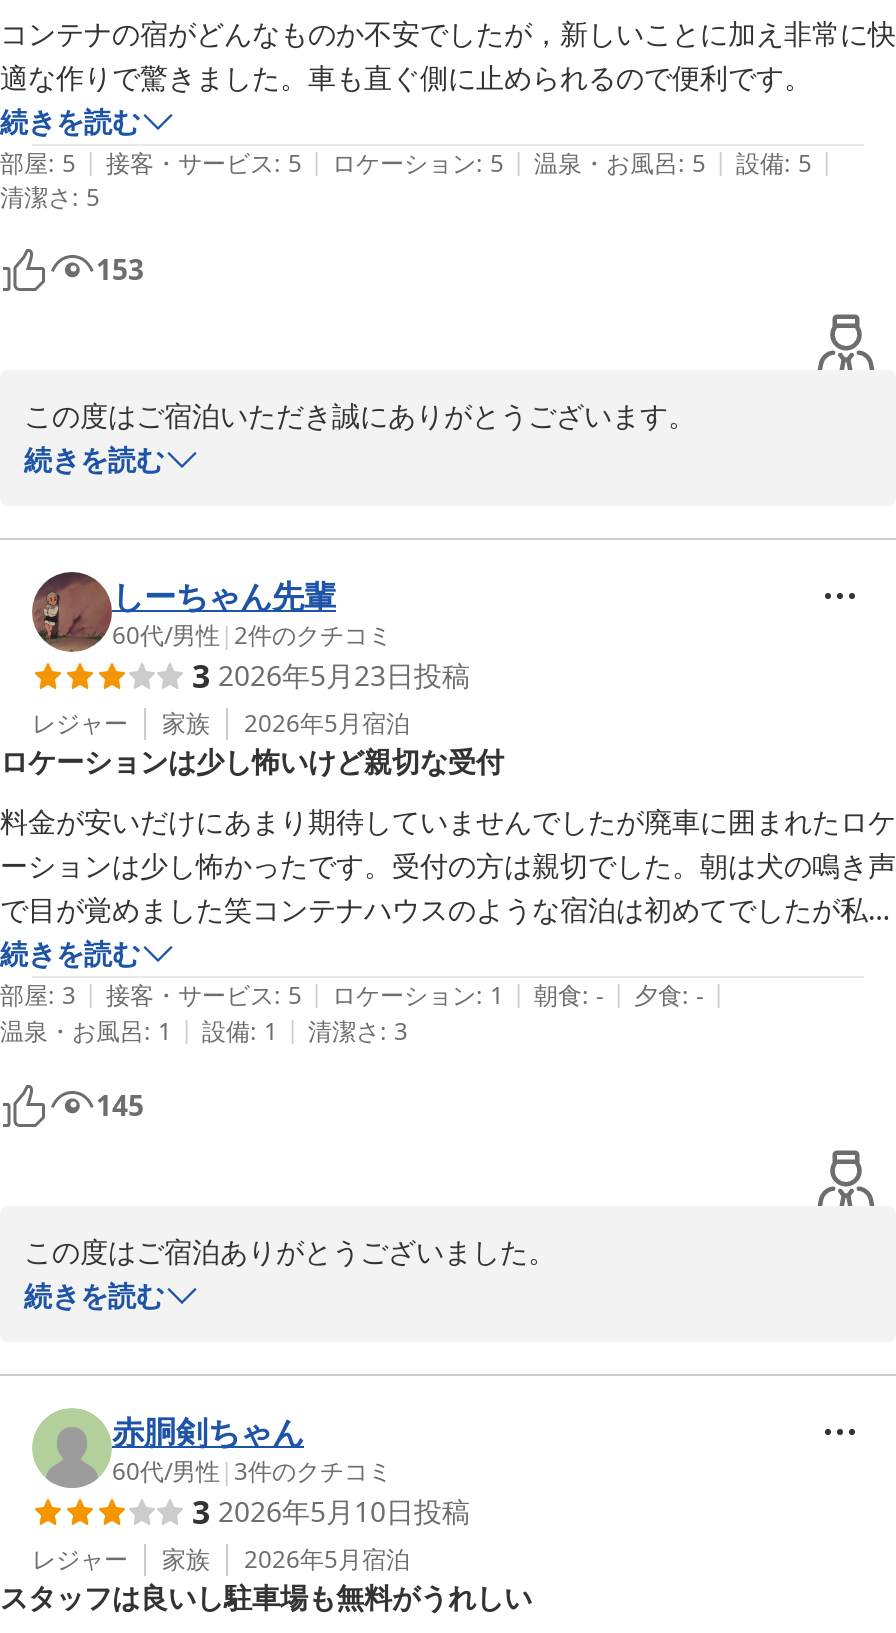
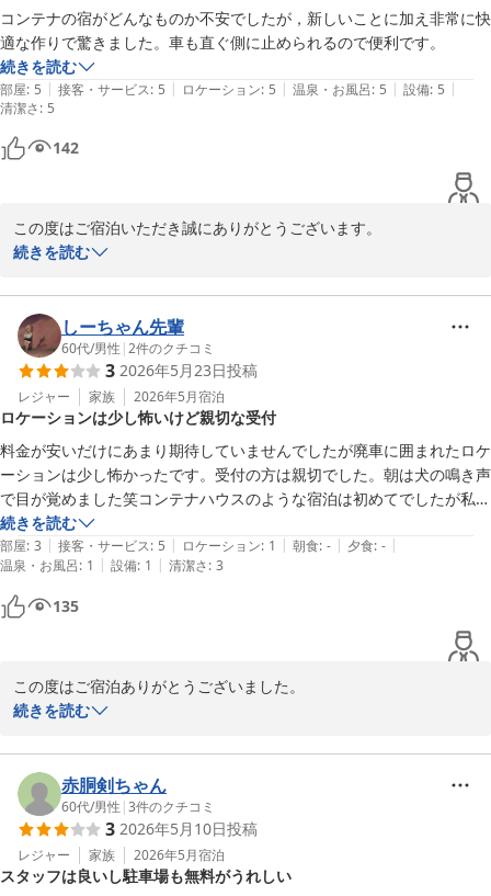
- 153
+ 142

- 145
+ 135
